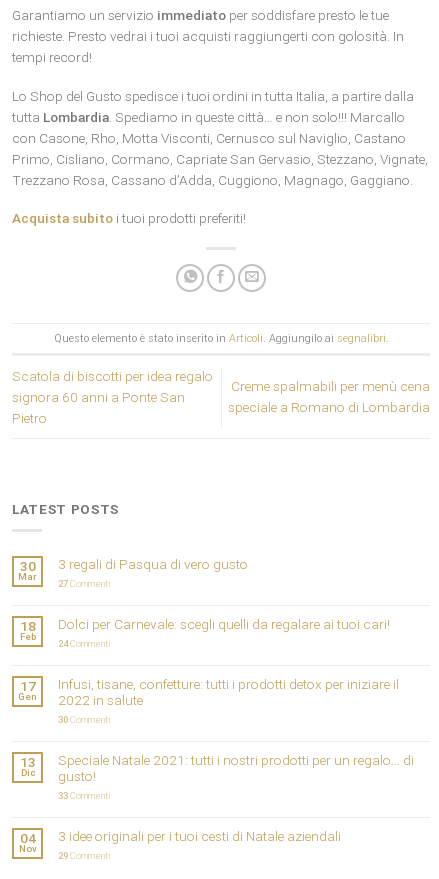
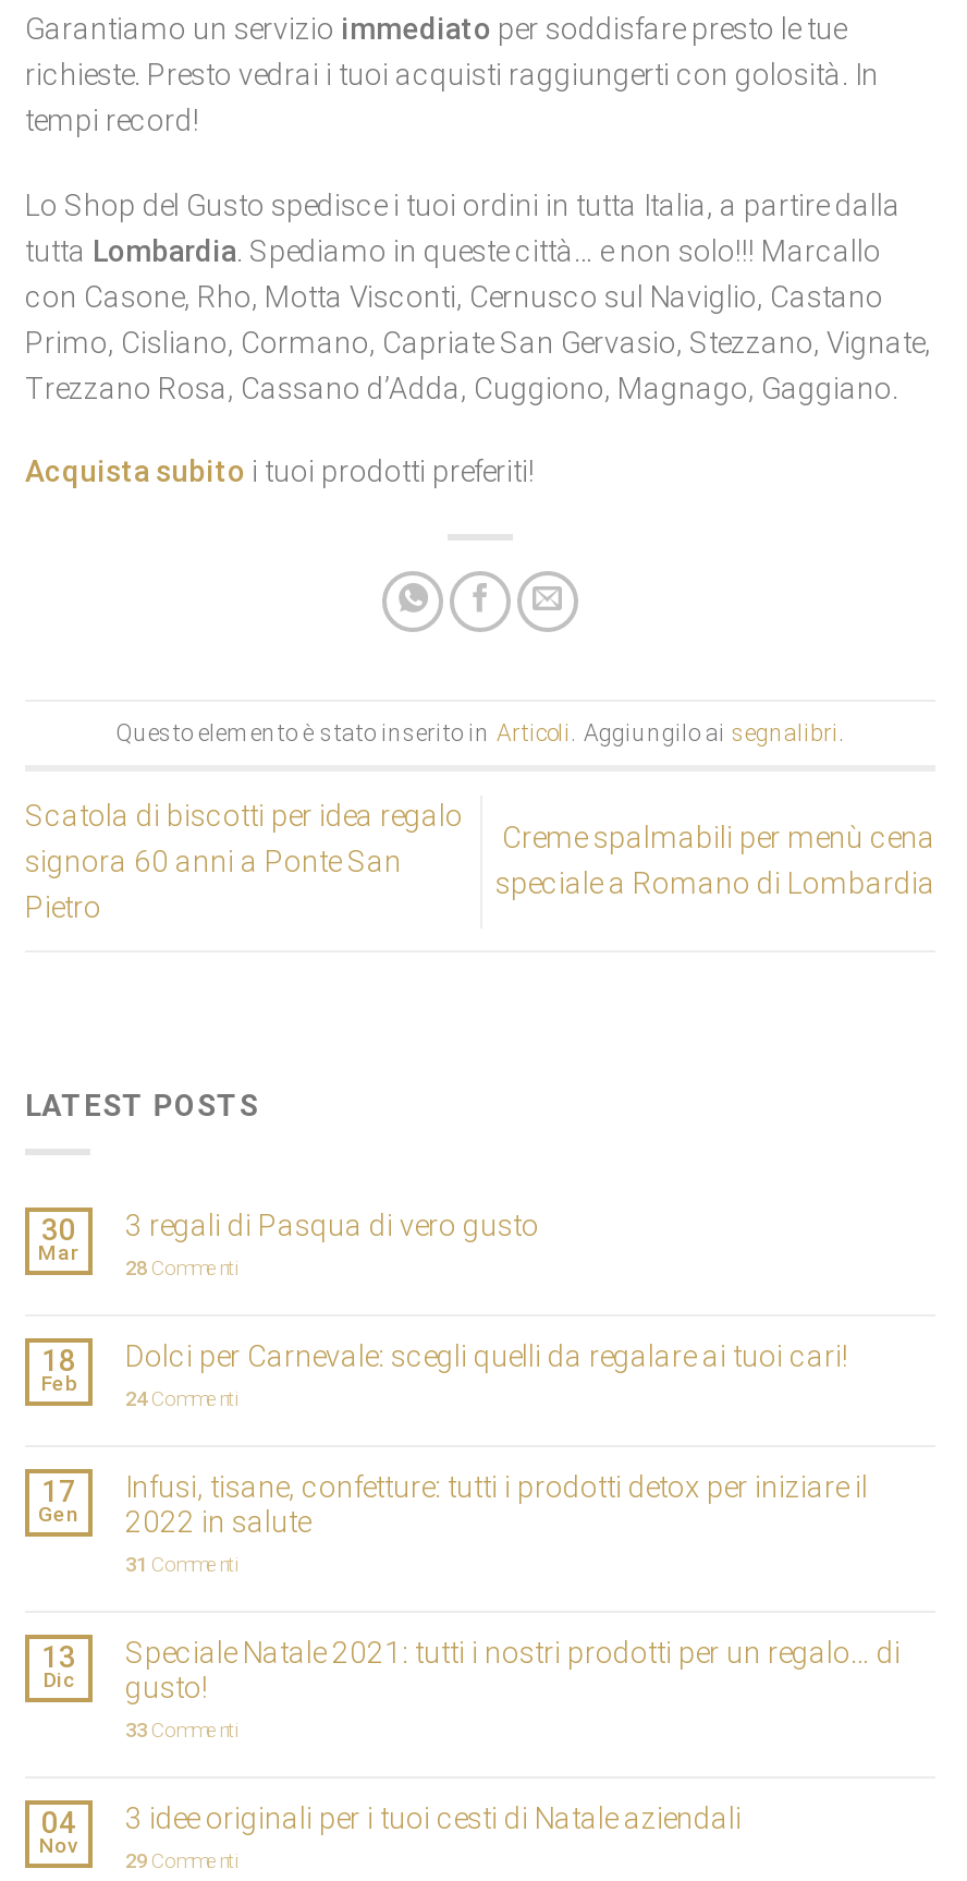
- 27 Commenti
+ 28 Commenti

- 30 Commenti
+ 31 Commenti
